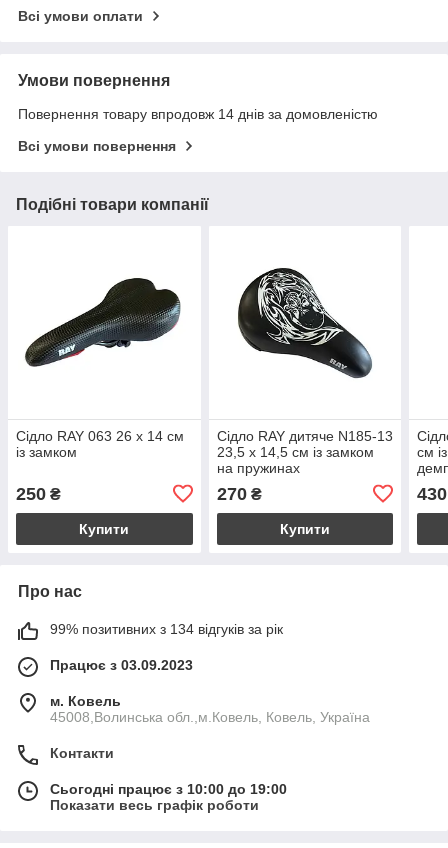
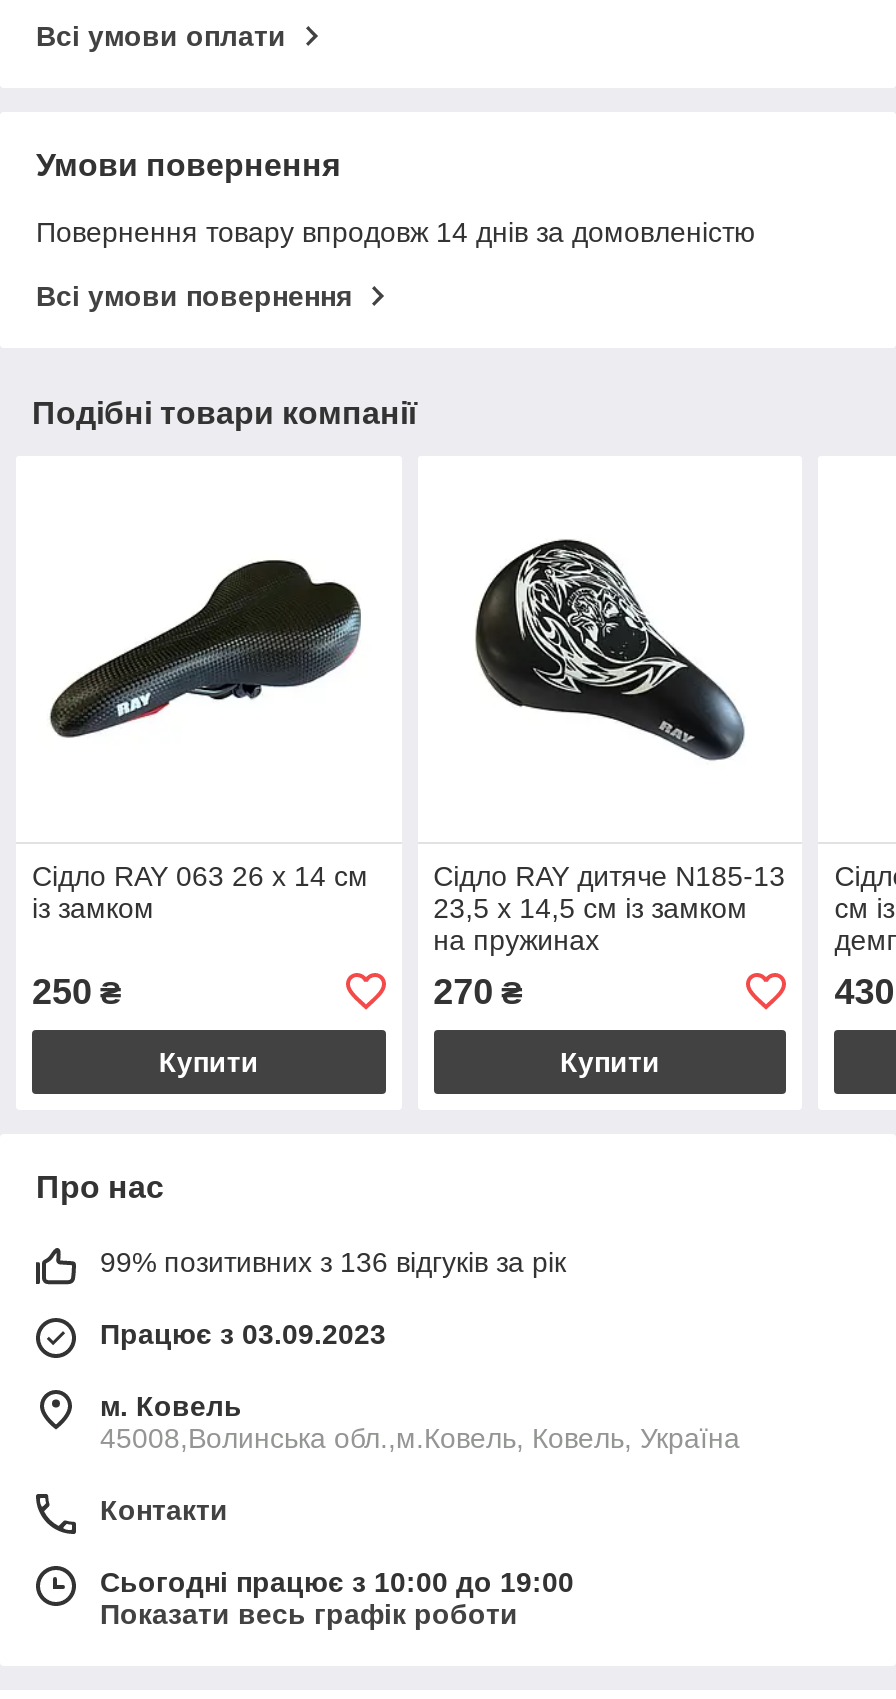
- 99% позитивних з 134 відгуків за рік
+ 99% позитивних з 136 відгуків за рік
